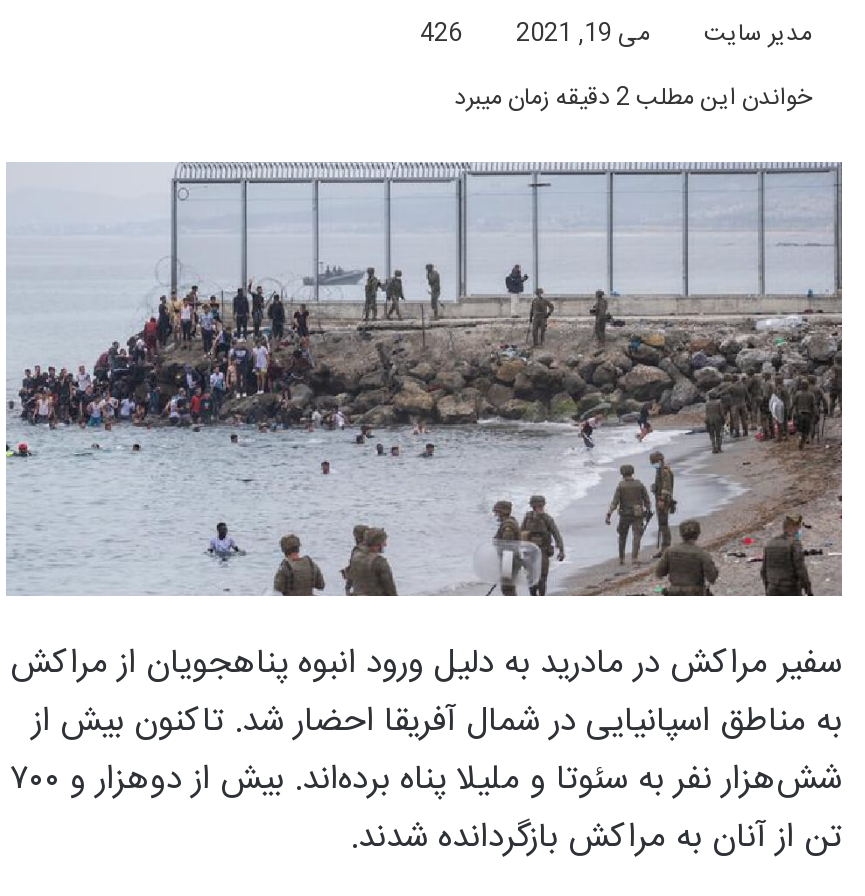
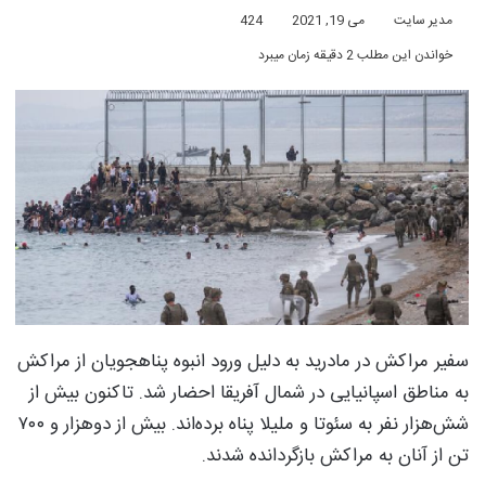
- 426
+ 424
